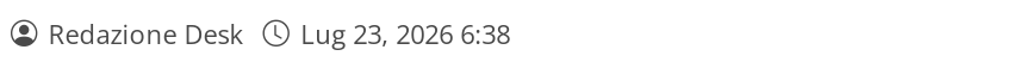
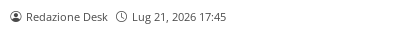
- Redazione Desk Lug 23, 2026 6:38
+ Redazione Desk Lug 21, 2026 17:45
